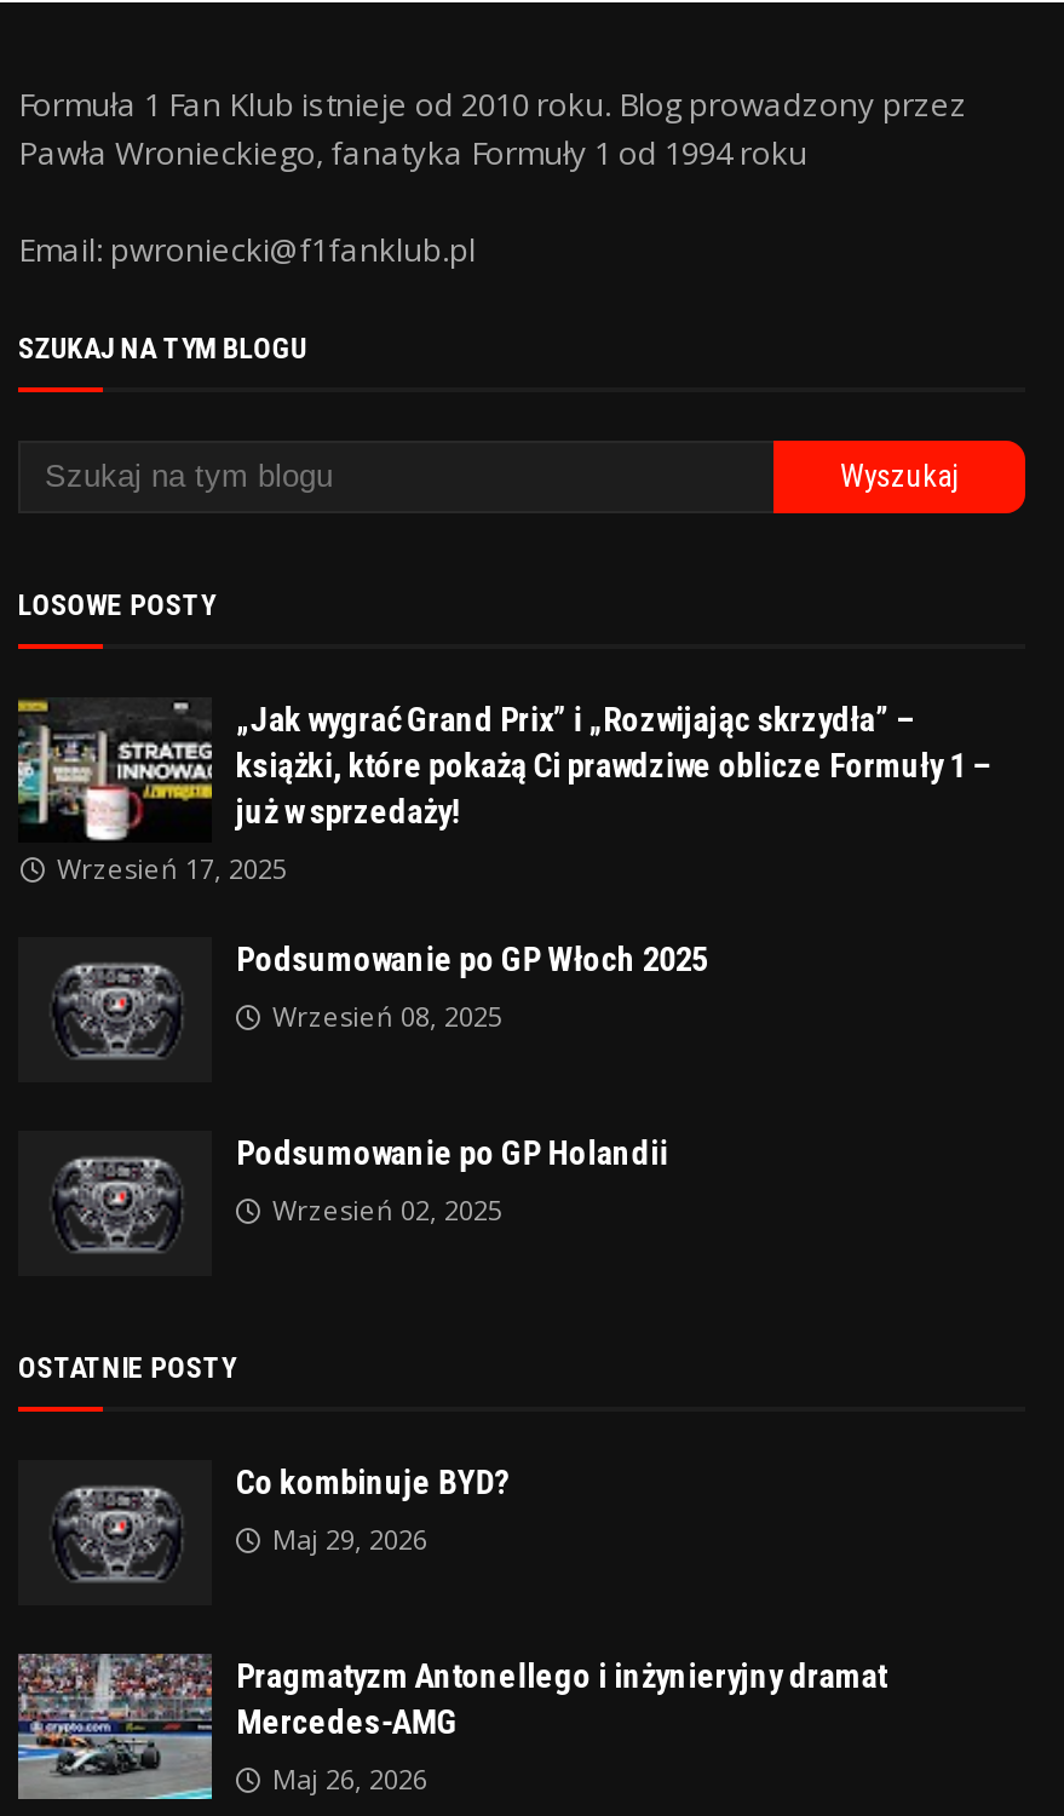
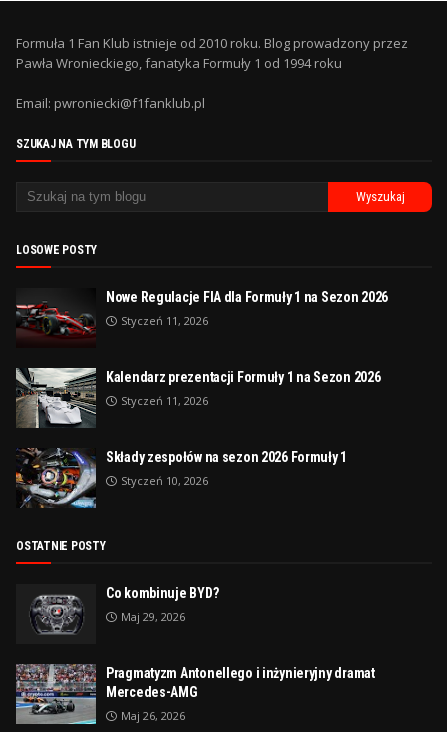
- [image]
- „Jak wygrać Grand Prix” i „Rozwijając skrzydła” –
- książki, które pokażą Ci prawdziwe oblicze Formuły 1 –
- już w sprzedaży!
+ [image]
+ Nowe Regulacje FIA dla Formuły 1 na Sezon 2026

- Wrzesień 17, 2025
+ Styczeń 11, 2026

- [image]
- Podsumowanie po GP Włoch 2025
+ [image]
+ Kalendarz prezentacji Formuły 1 na Sezon 2026

- Wrzesień 08, 2025
+ Styczeń 11, 2026

- [image]
- Podsumowanie po GP Holandii
+ [image]
+ Składy zespołów na sezon 2026 Formuły 1

- Wrzesień 02, 2025
+ Styczeń 10, 2026
